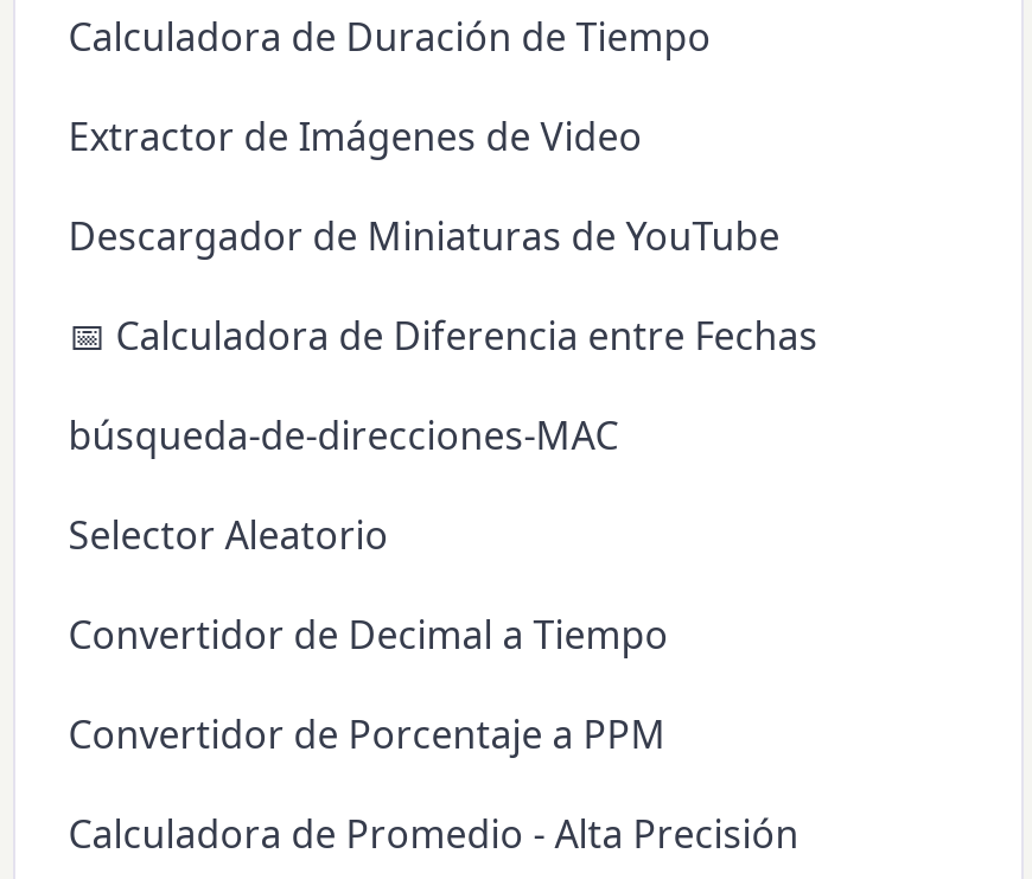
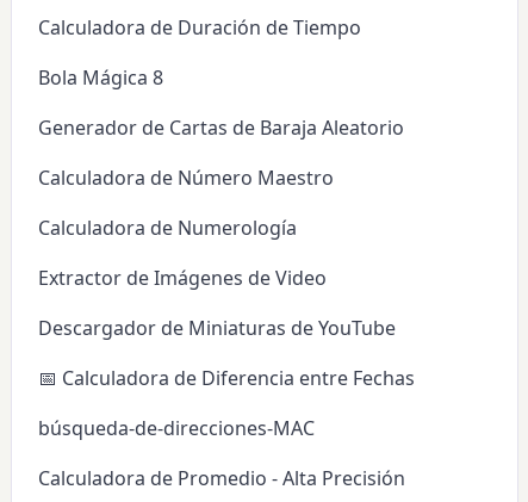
+ Bola Mágica 8
+ Generador de Cartas de Baraja Aleatorio
+ Calculadora de Número Maestro
+ Calculadora de Numerología

moved down: Extractor de Imágenes de Video | Descargador de Miniaturas de YouTube | búsqueda-de-direcciones-MAC

- Selector Aleatorio
- Convertidor de Decimal a Tiempo
- Convertidor de Porcentaje a PPM
